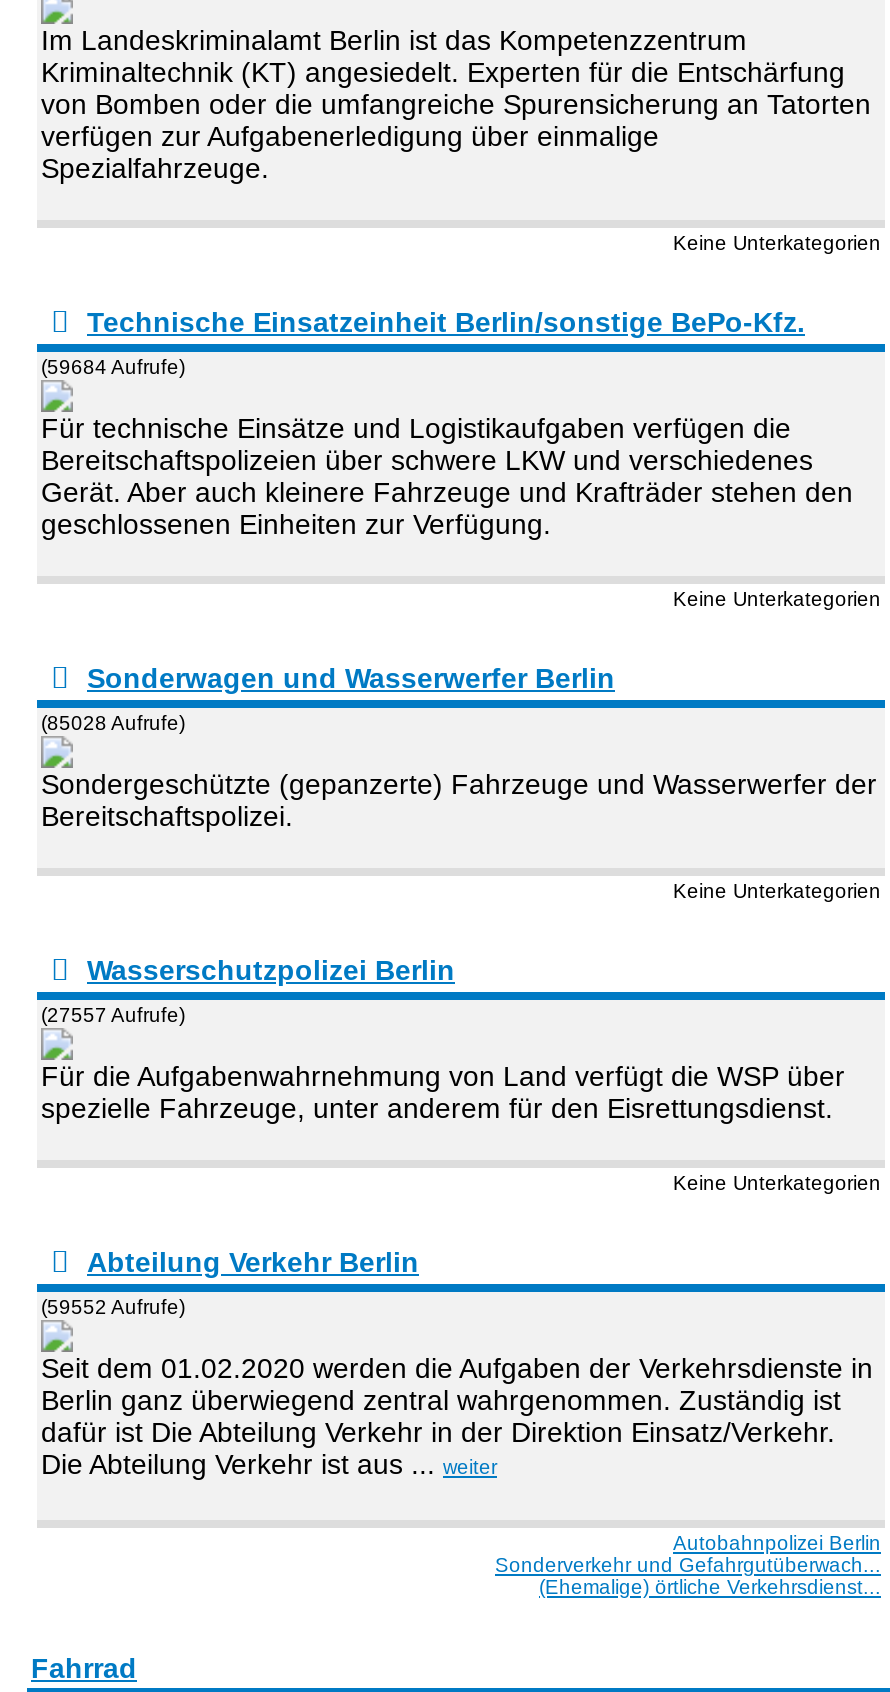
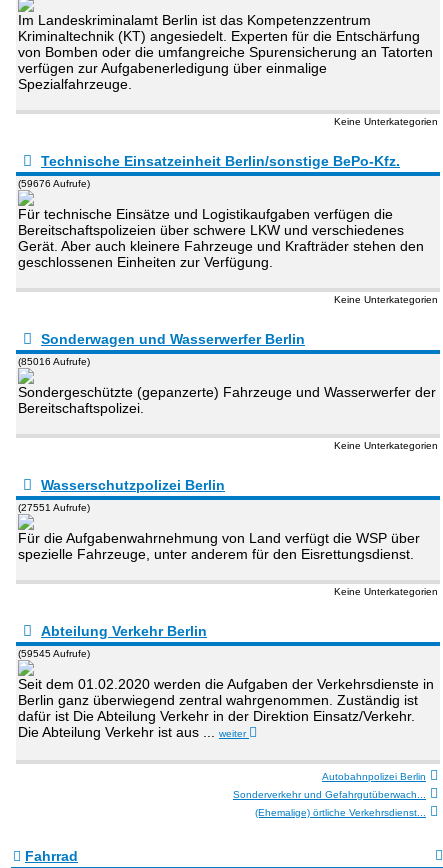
- (59684 Aufrufe)
+ (59676 Aufrufe)

- (85028 Aufrufe)
+ (85016 Aufrufe)

- (27557 Aufrufe)
+ (27551 Aufrufe)

- (59552 Aufrufe)
+ (59545 Aufrufe)
